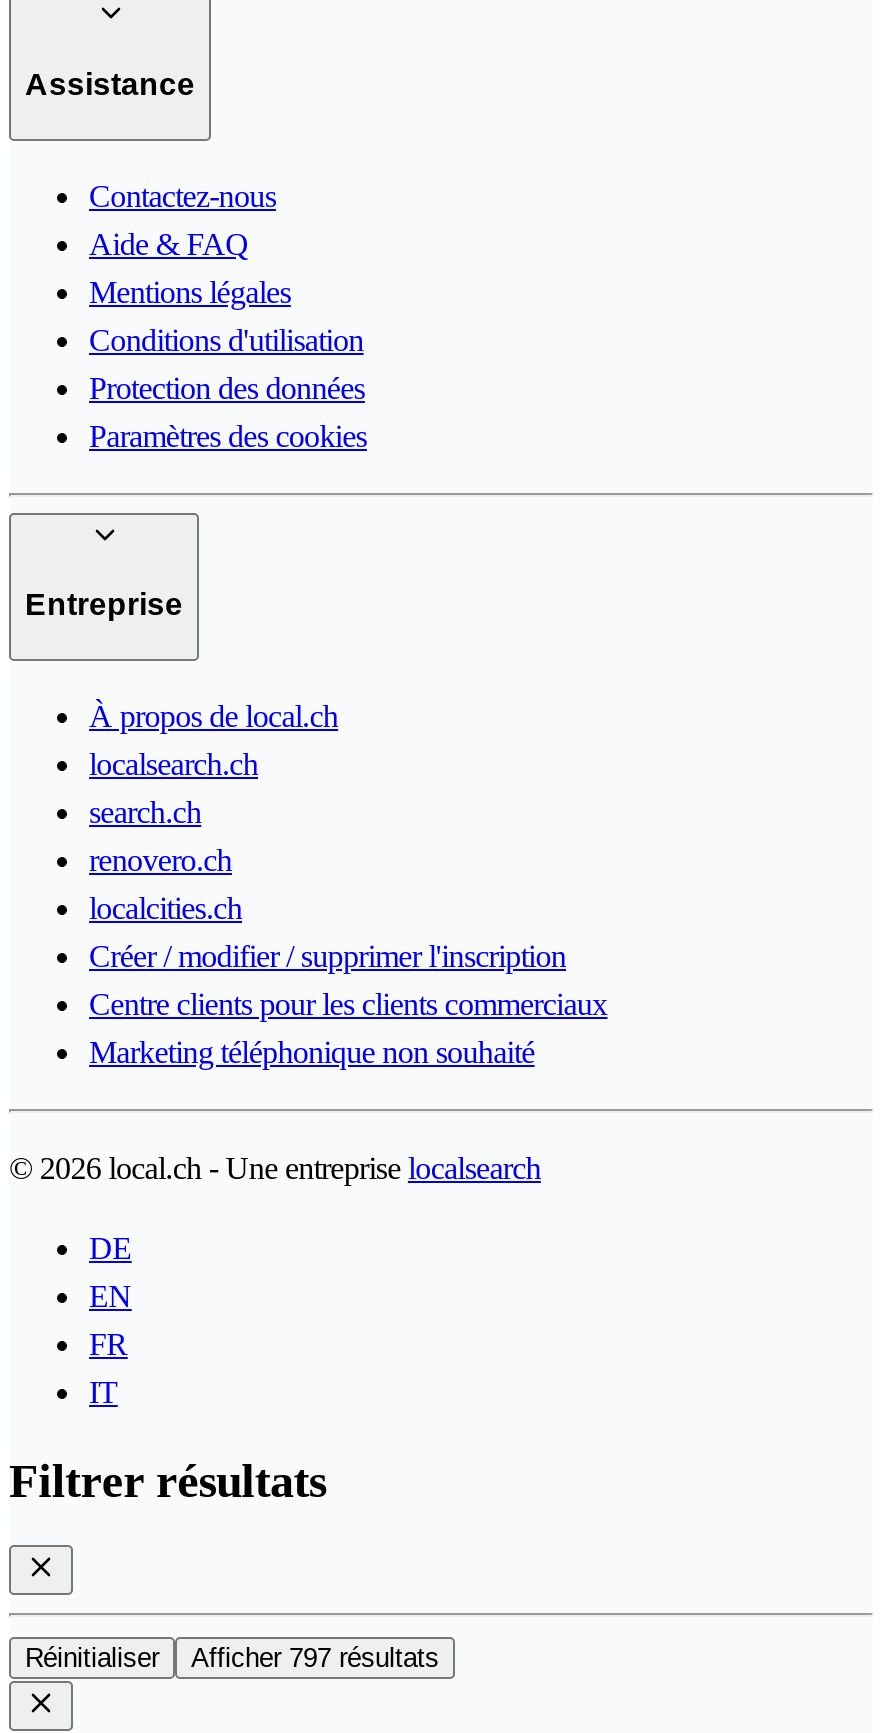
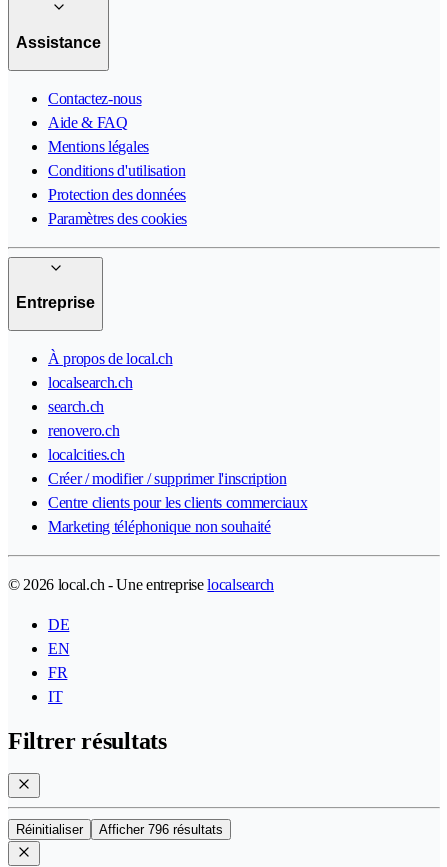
- Afficher 797 résultats
+ Afficher 796 résultats
